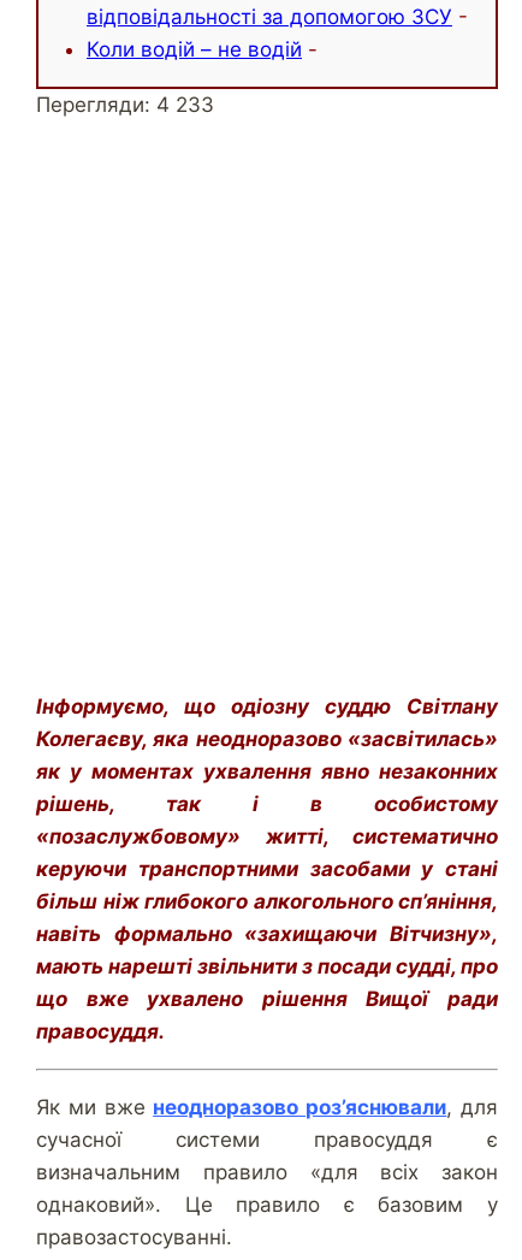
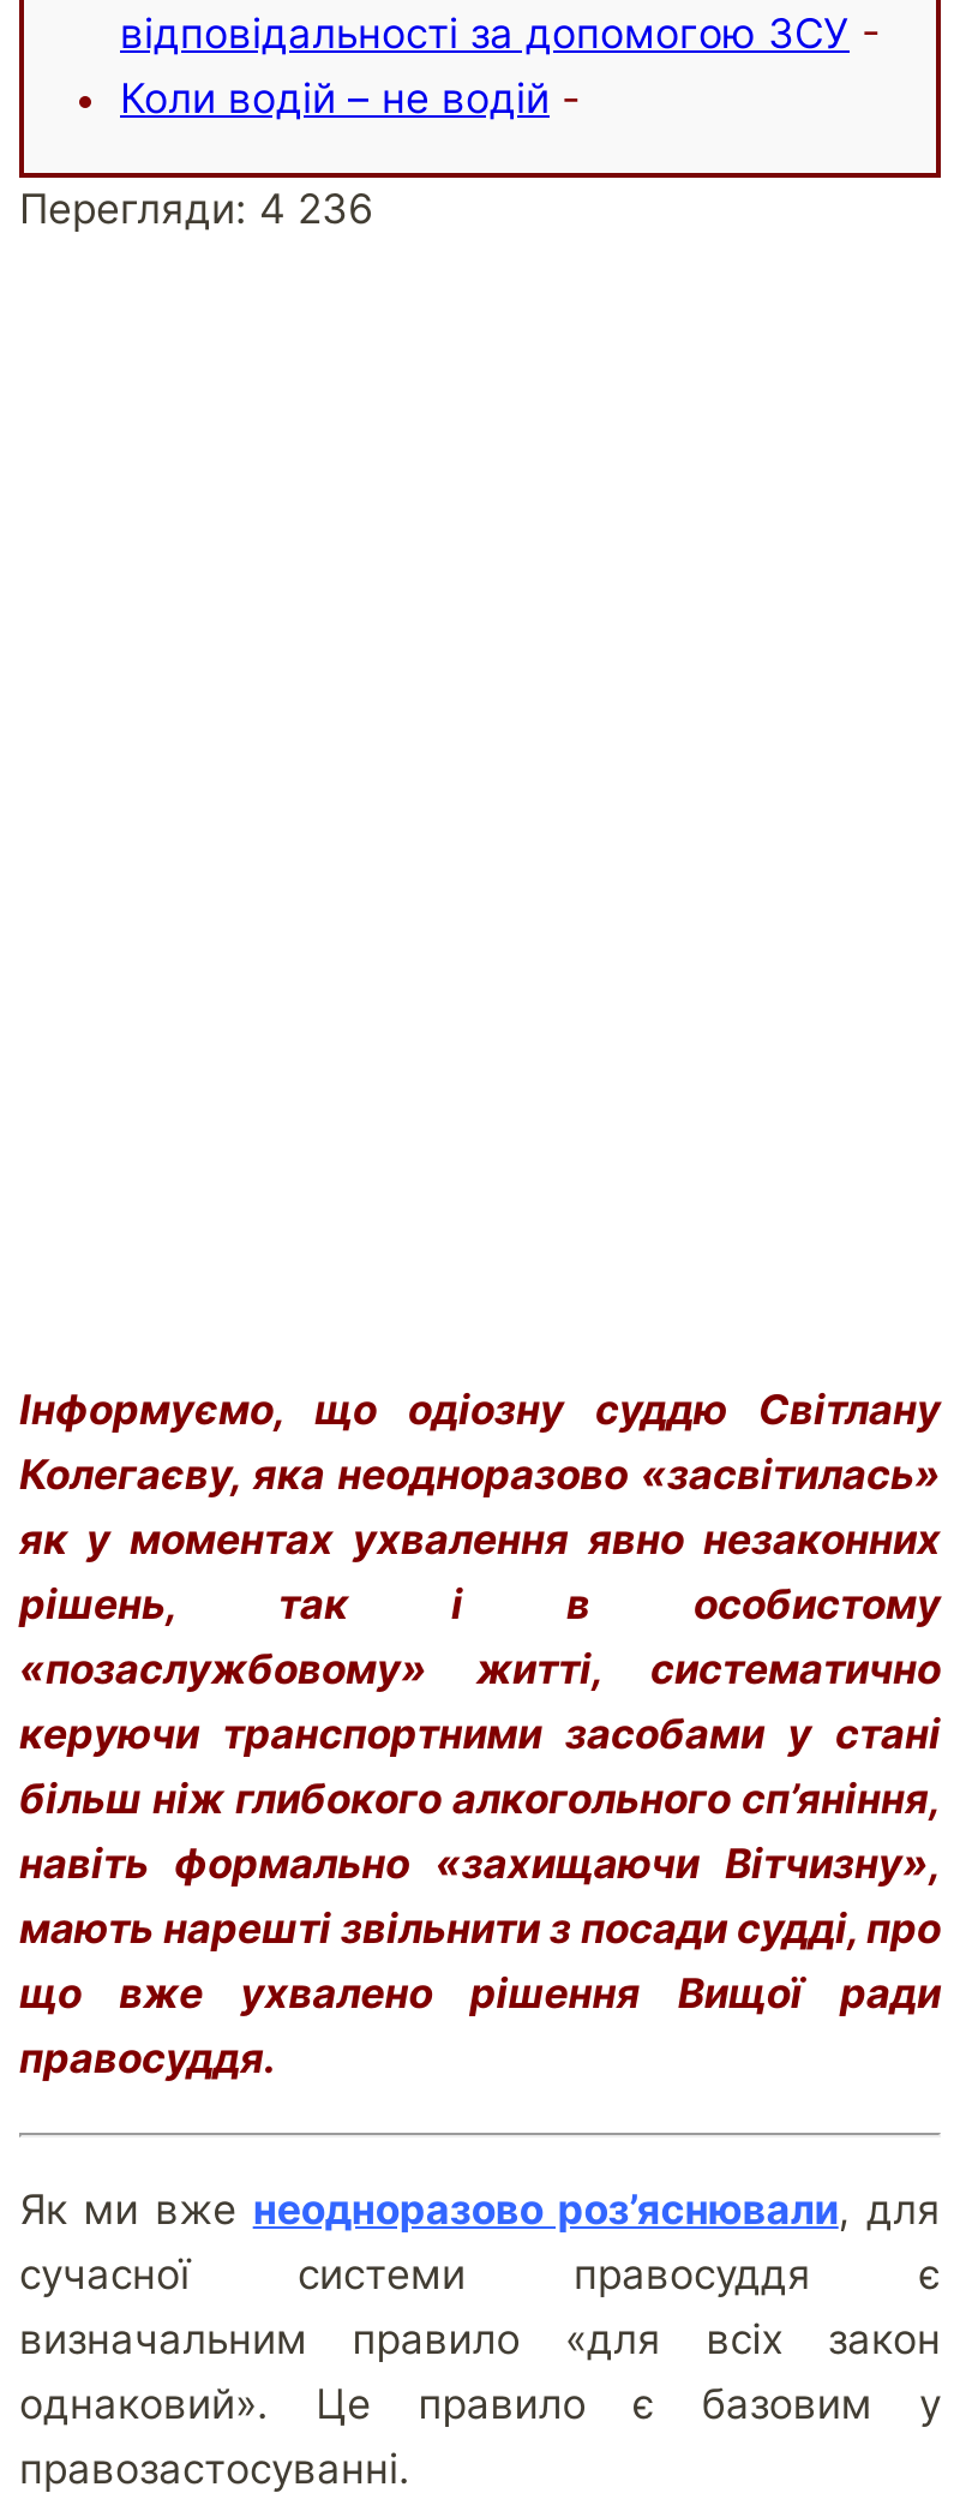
- Перегляди: 4 233
+ Перегляди: 4 236
